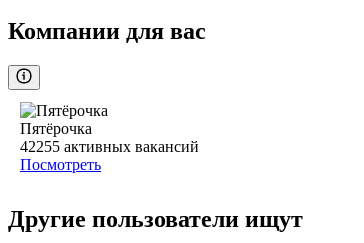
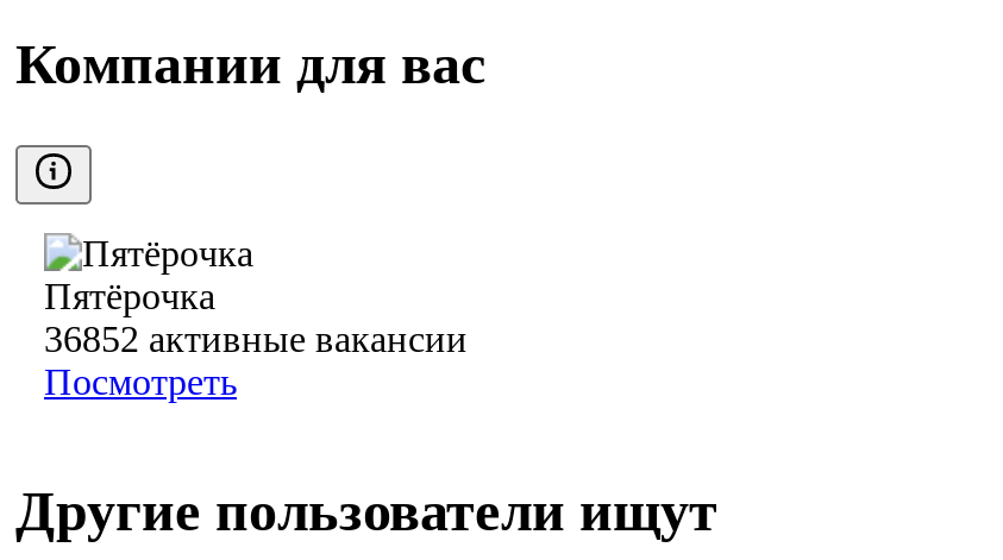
- 42255 активных вакансий
+ 36852 активные вакансии
